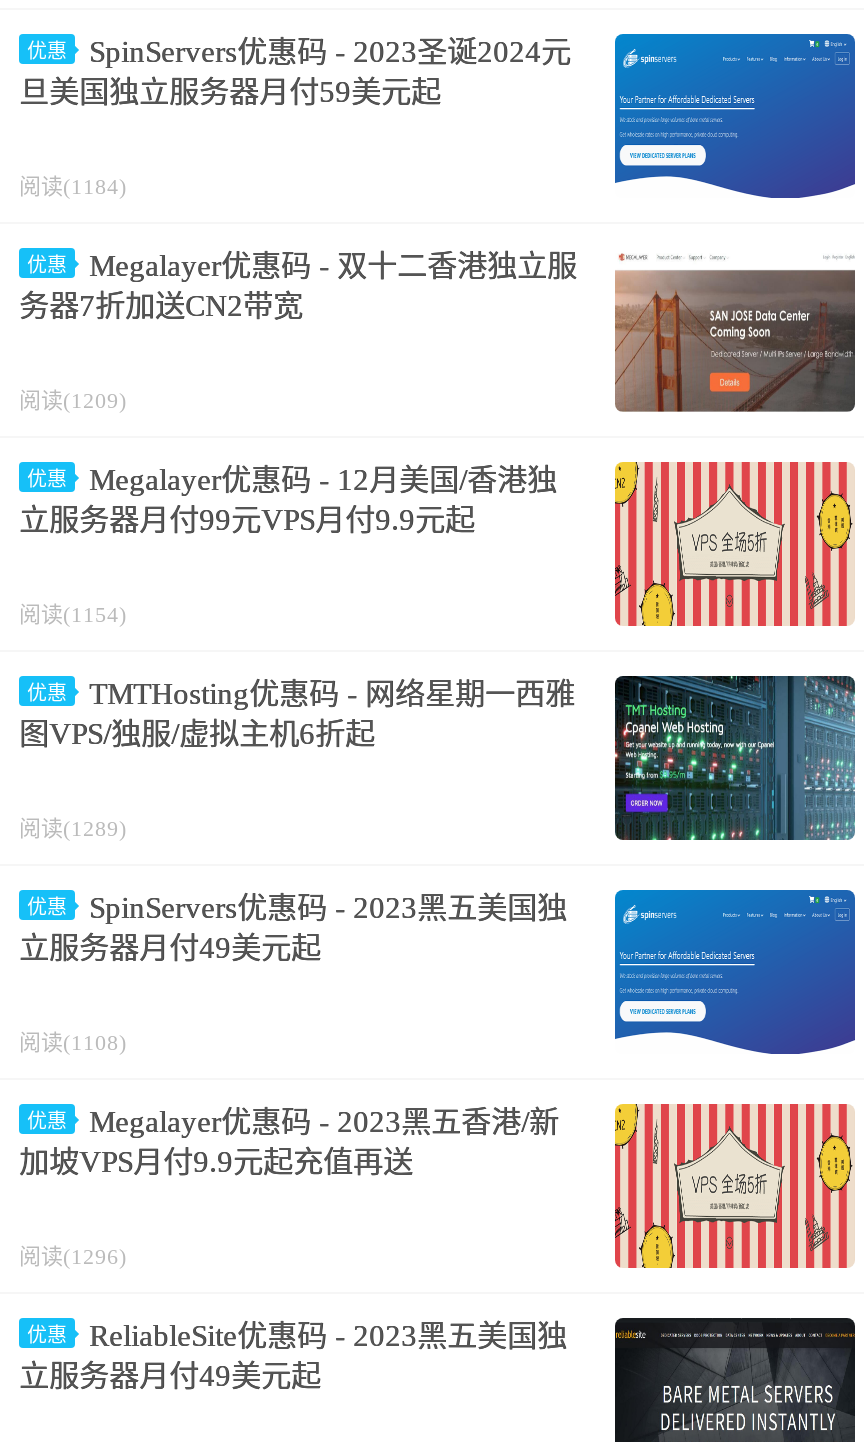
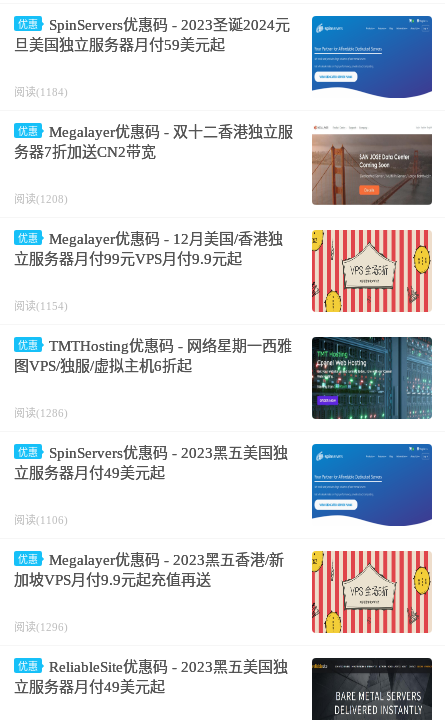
- 阅读(1209)
+ 阅读(1208)

- 阅读(1289)
+ 阅读(1286)

- 阅读(1108)
+ 阅读(1106)
